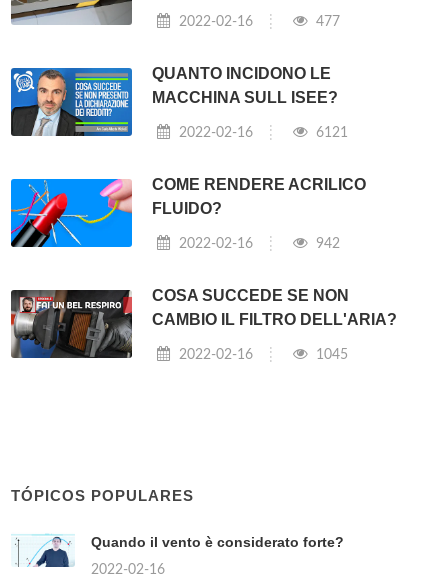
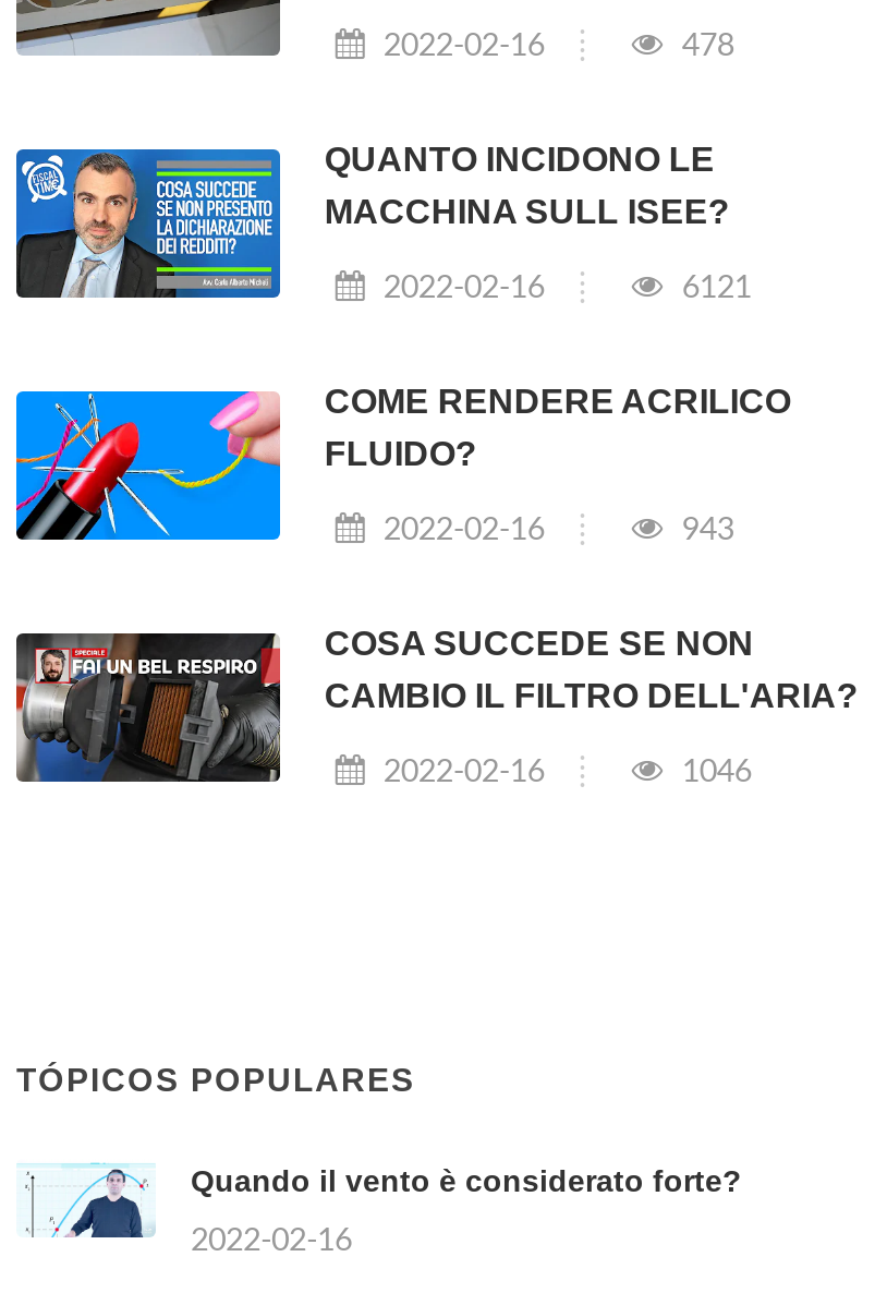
- 477
+ 478

- 942
+ 943

- 1045
+ 1046
